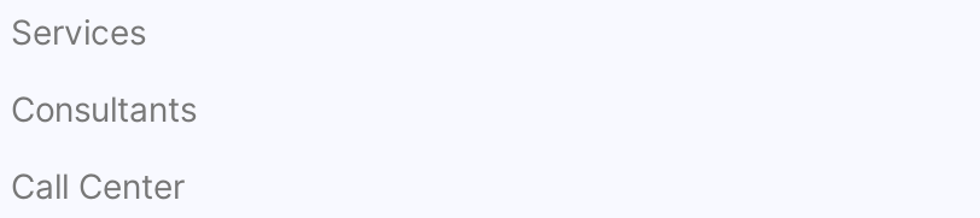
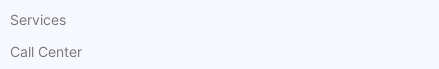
- Consultants
